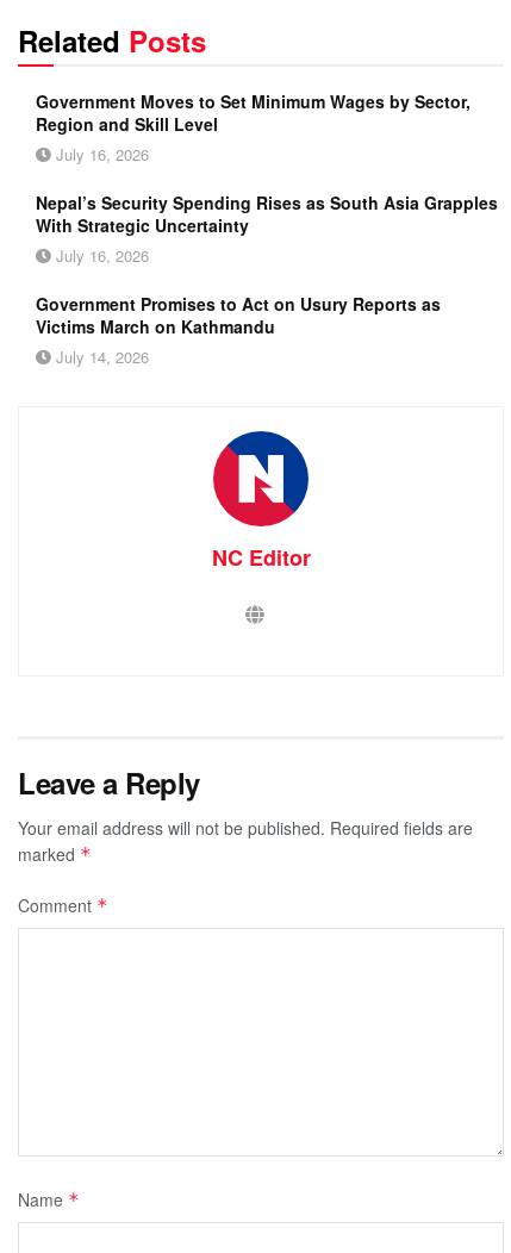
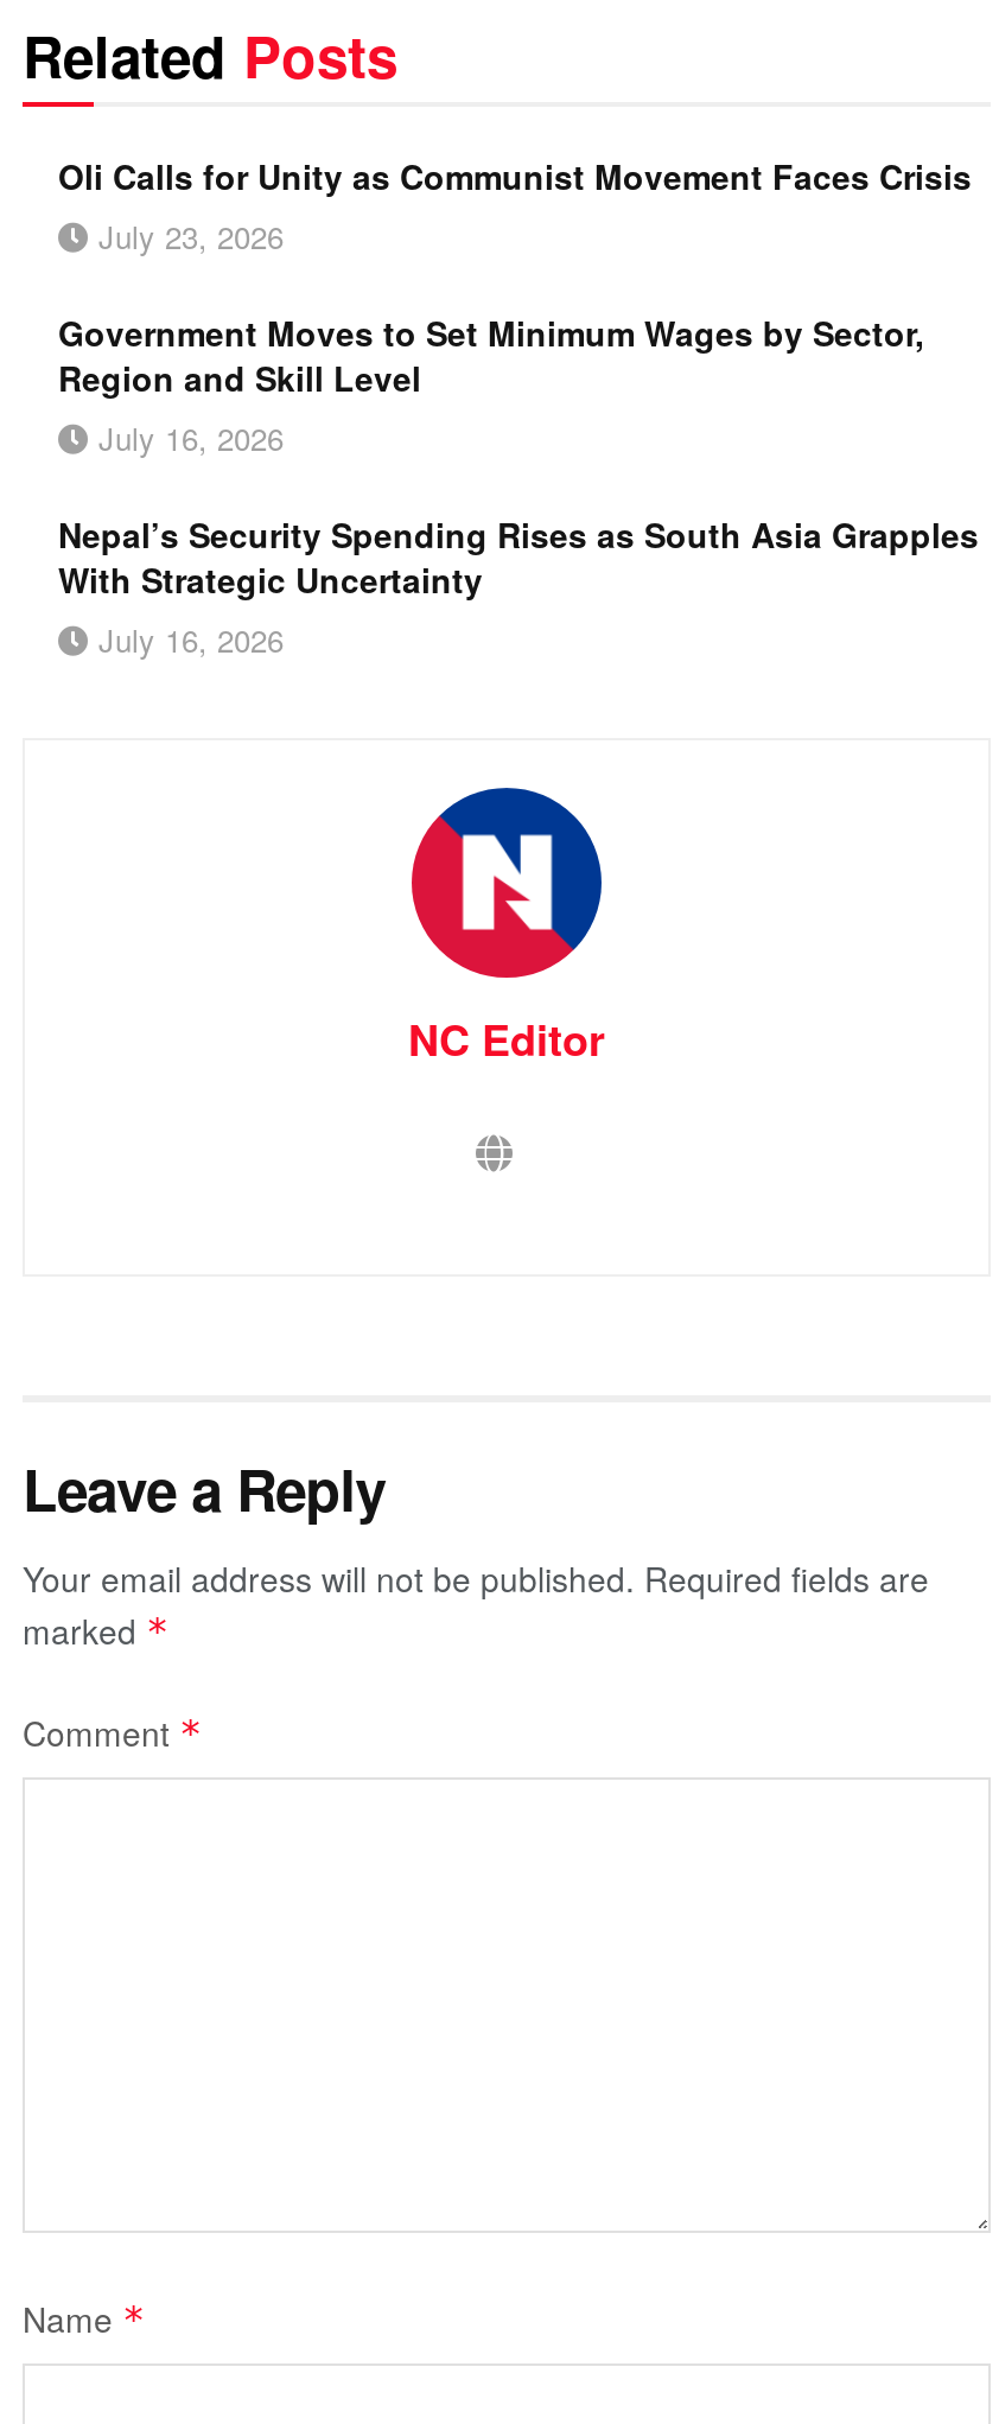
+ Oli Calls for Unity as Communist Movement Faces Crisis
+ July 23, 2026

moved down: Government Moves to Set Minimum Wages by Sector, | Region and Skill Level | July 16, 2026 | Nepal’s Security Spending Rises as South Asia Grapples | With Strategic Uncertainty | July 16, 2026

- Government Promises to Act on Usury Reports as
- Victims March on Kathmandu
- July 14, 2026
